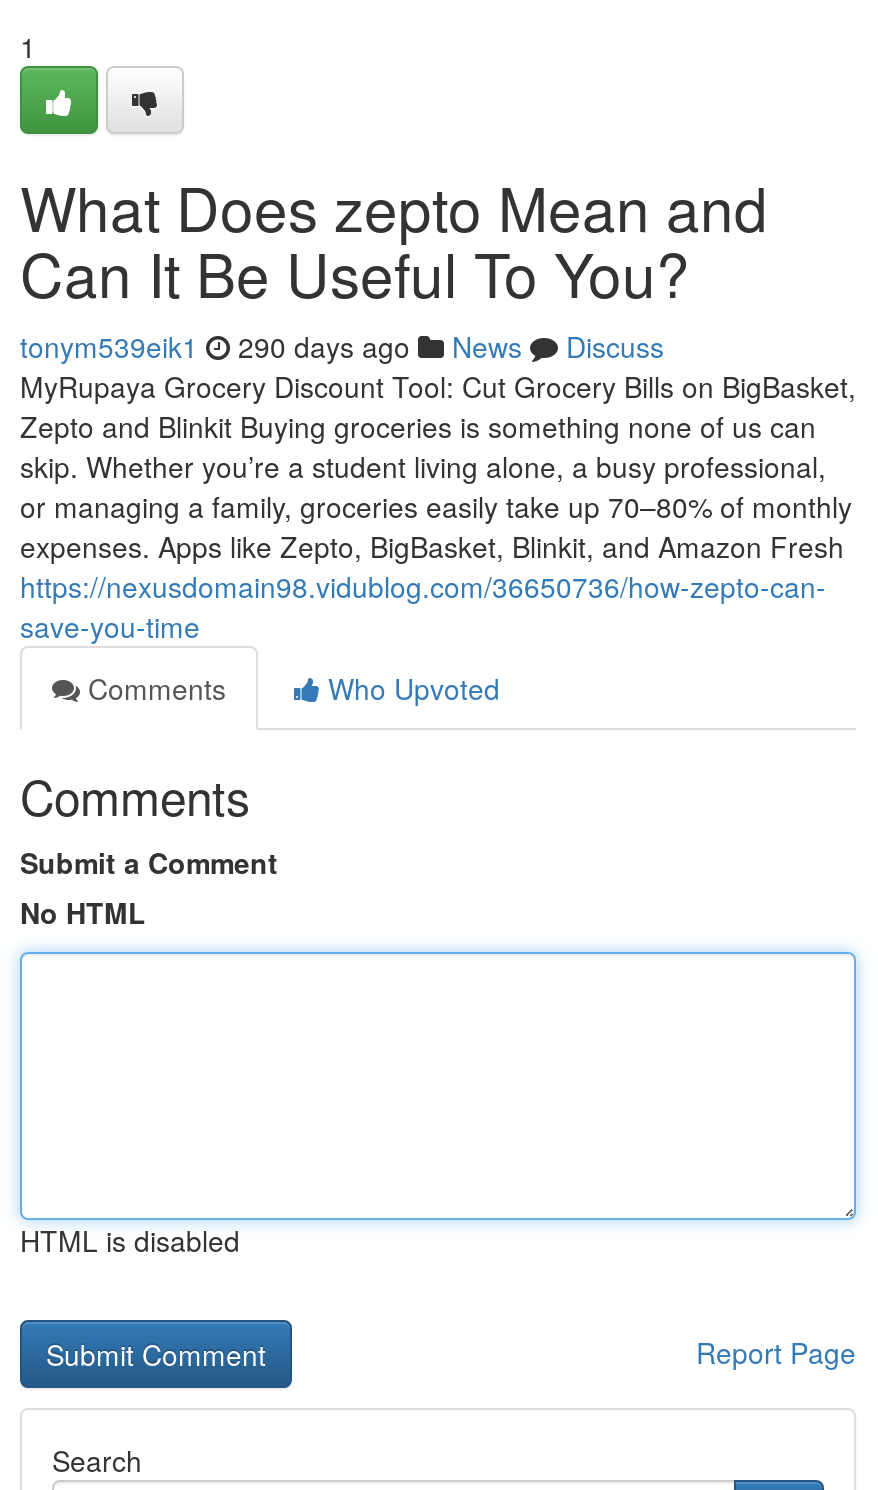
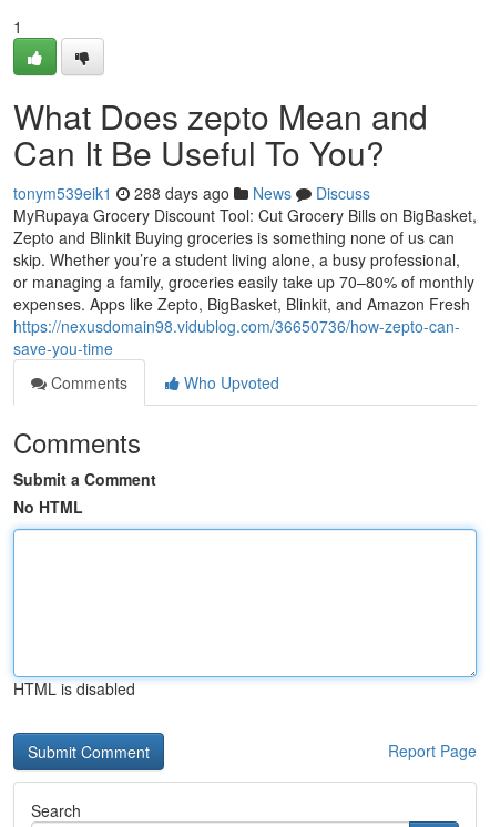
- tonym539eik1 290 days ago News Discuss
+ tonym539eik1 288 days ago News Discuss
